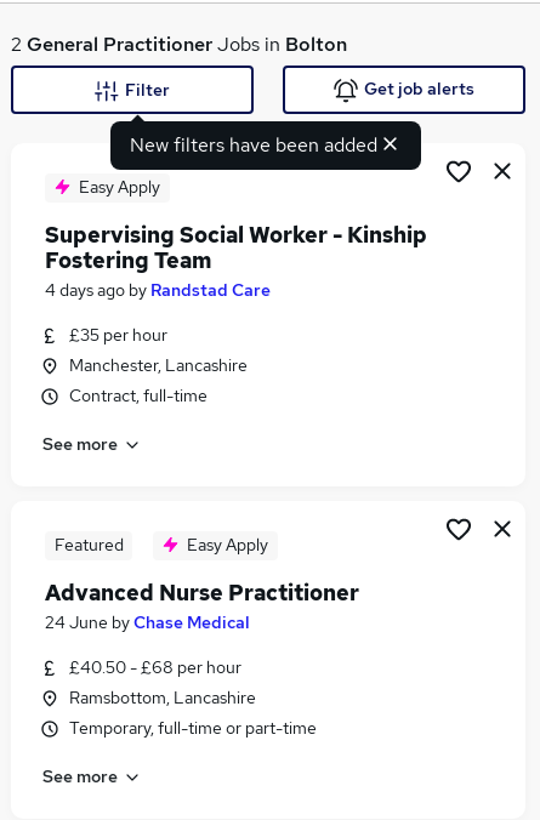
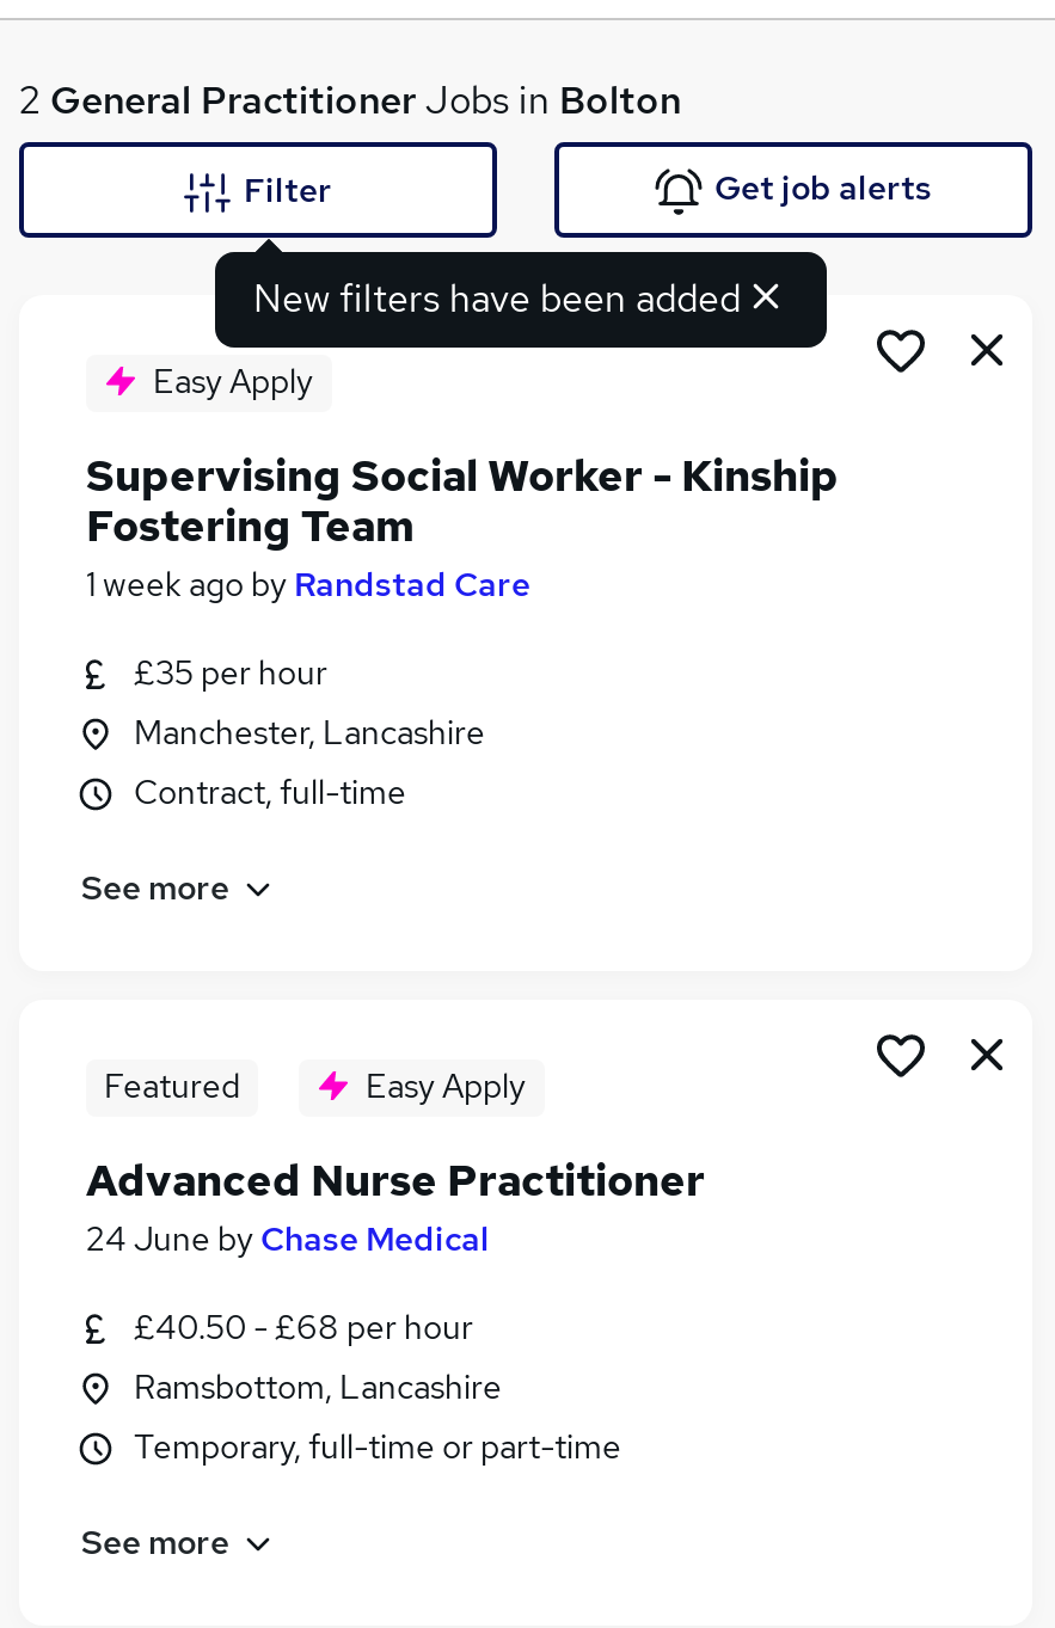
- 4 days ago by Randstad Care
+ 1 week ago by Randstad Care
